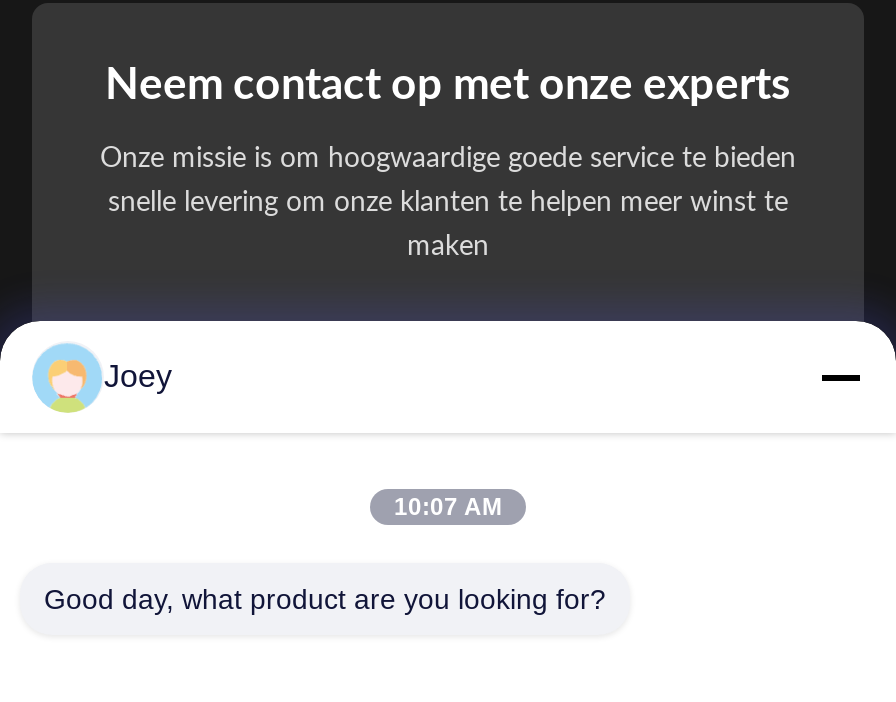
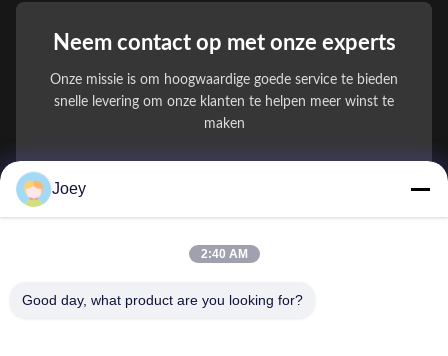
- 10:07 AM
+ 2:40 AM
